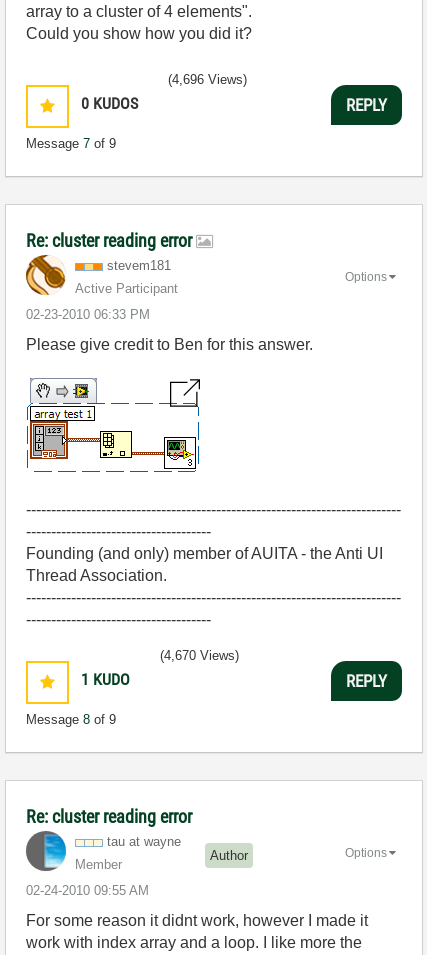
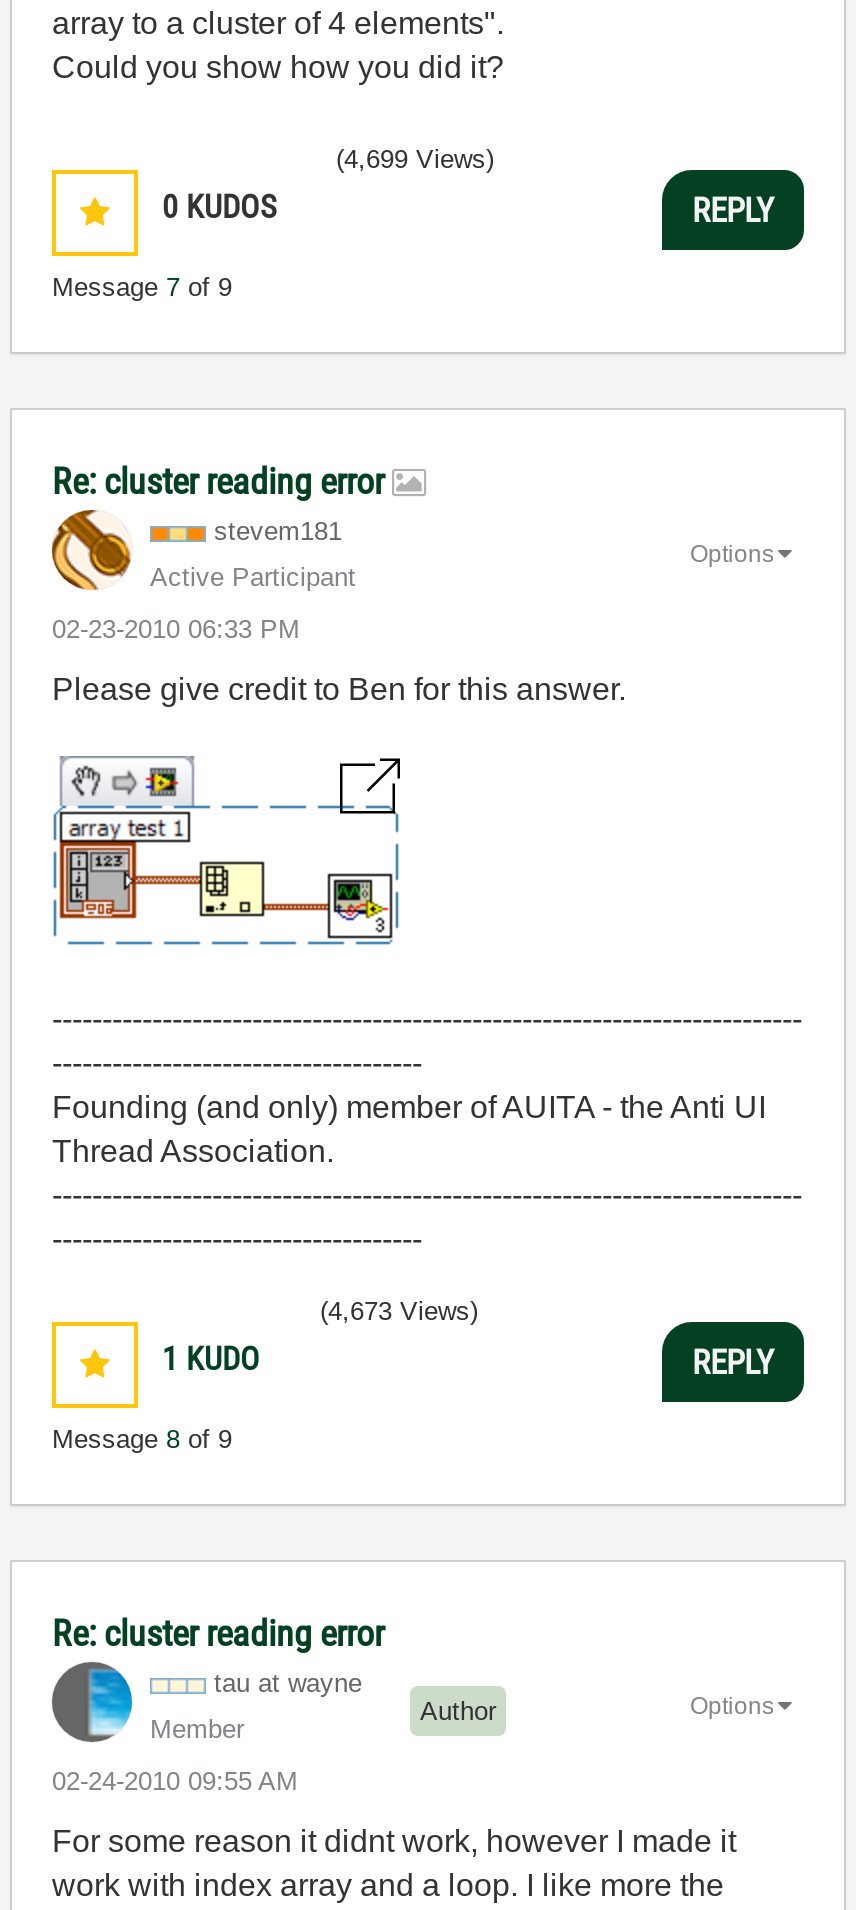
- (4,696 Views)
+ (4,699 Views)

- (4,670 Views)
+ (4,673 Views)
